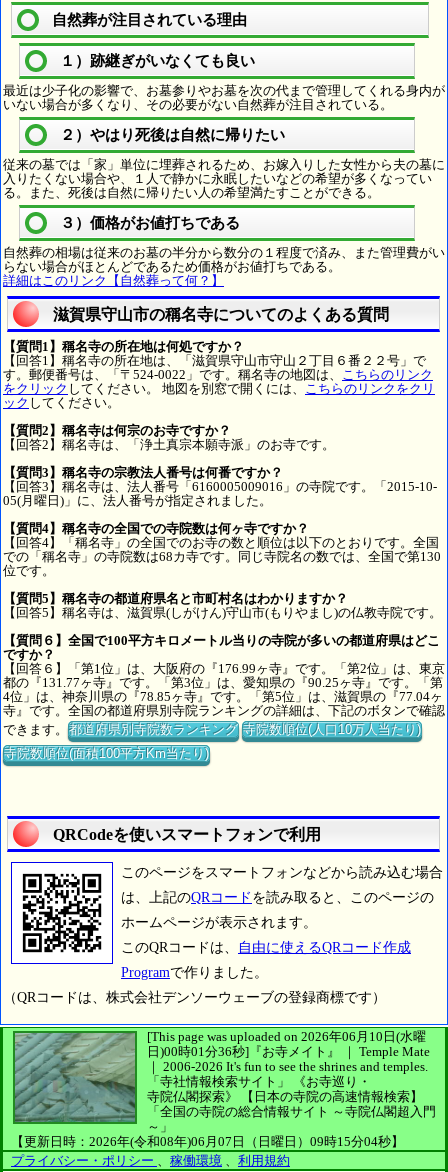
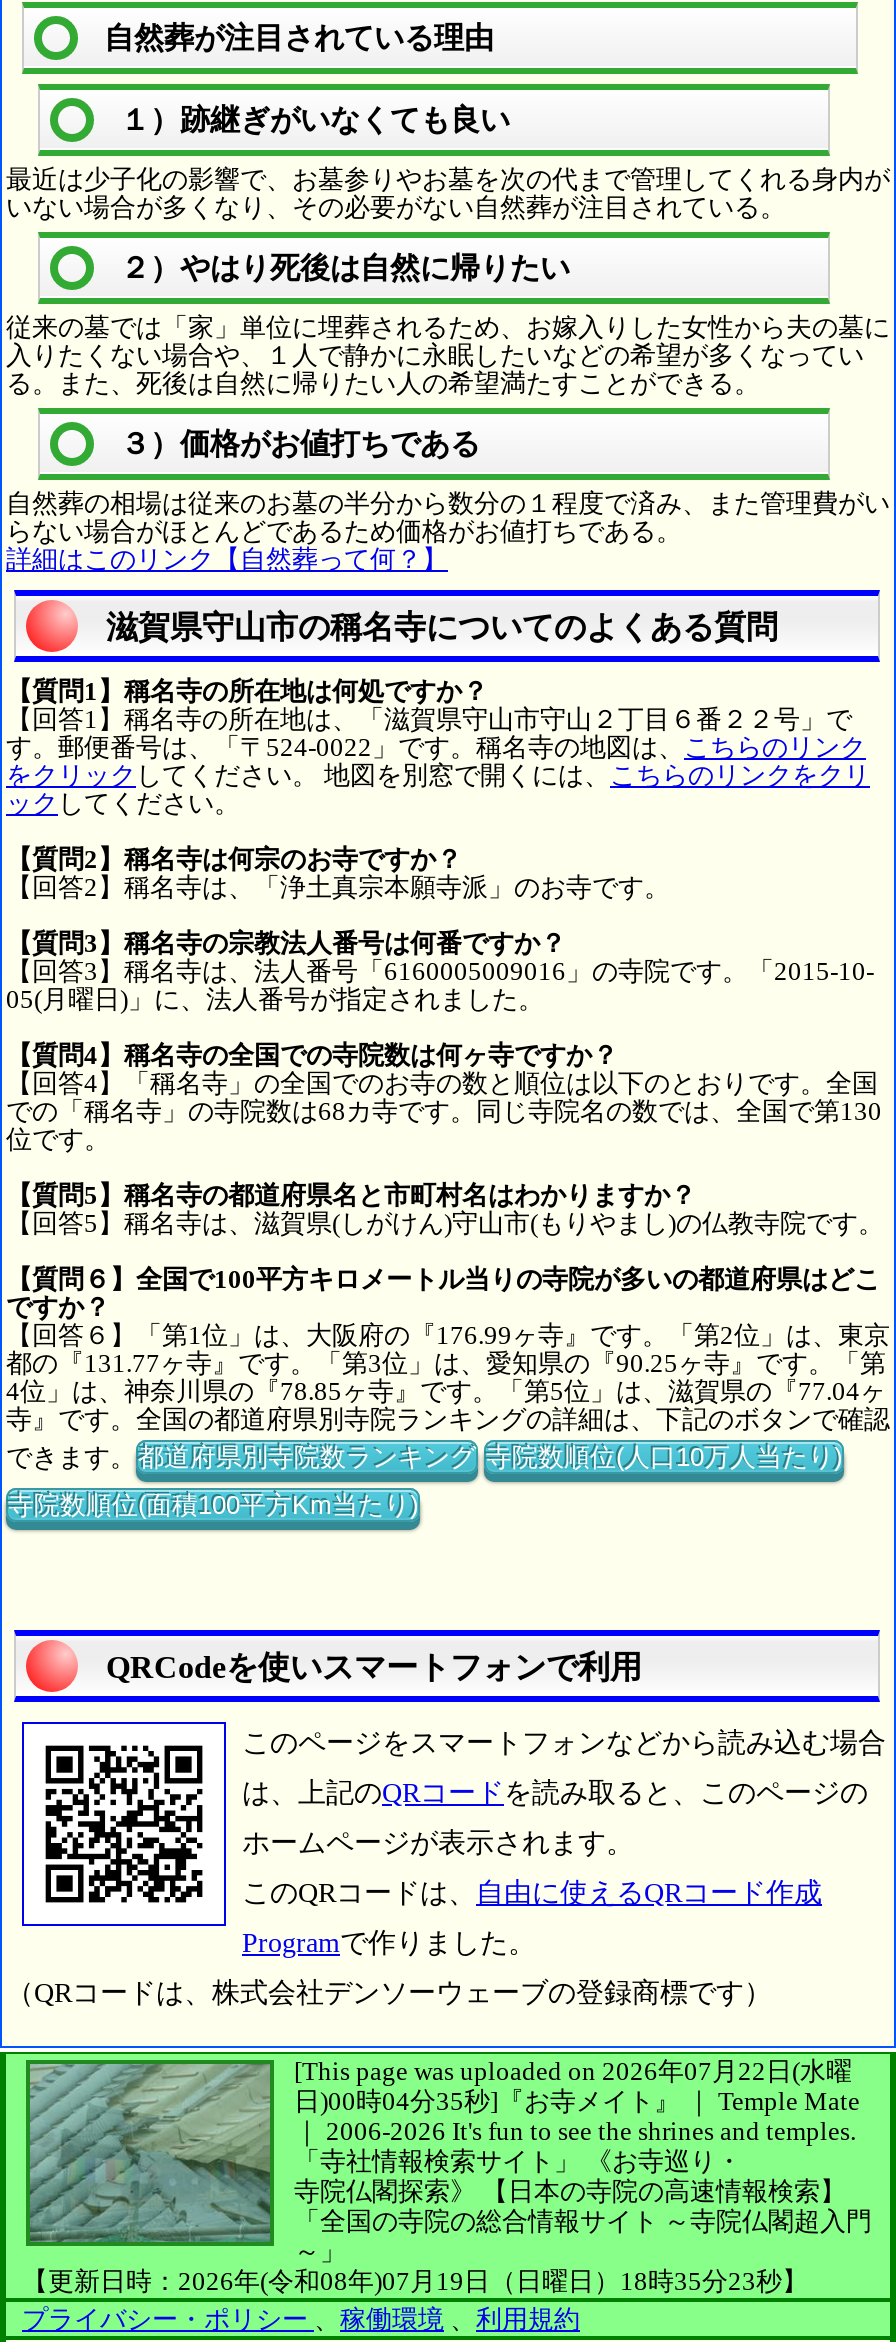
- [This page was uploaded on 2026年06月10日(水曜
+ [This page was uploaded on 2026年07月22日(水曜

- 日)00時01分36秒]『お寺メイト』 ｜ Temple Mate
+ 日)00時04分35秒]『お寺メイト』 ｜ Temple Mate

- 【更新日時：2026年(令和08年)06月07日（日曜日）09時15分04秒】
+ 【更新日時：2026年(令和08年)07月19日（日曜日）18時35分23秒】
